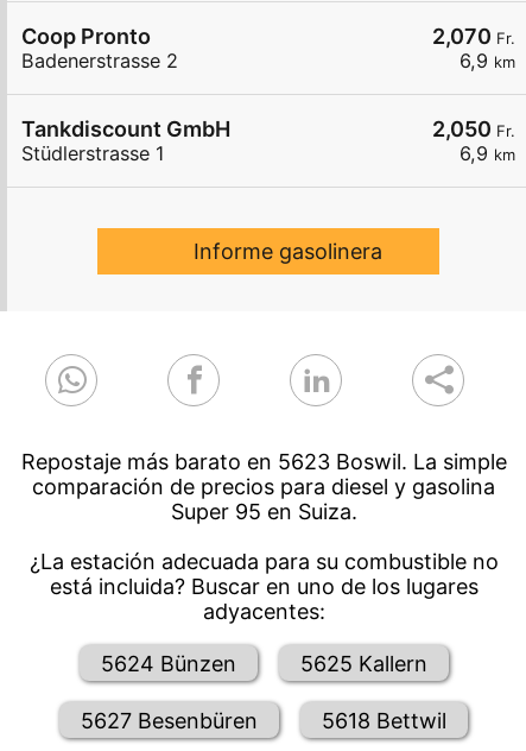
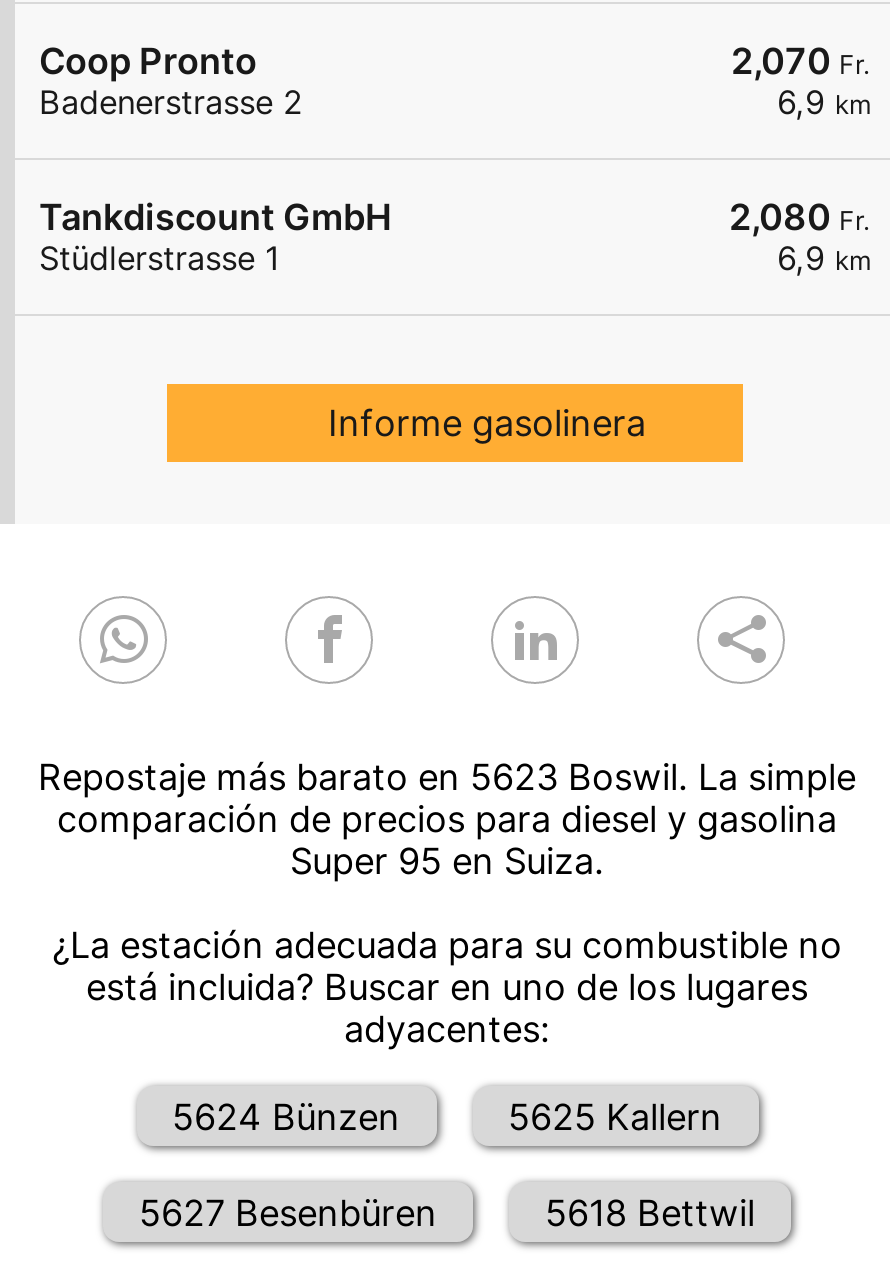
- 2,050 Fr.
+ 2,080 Fr.
